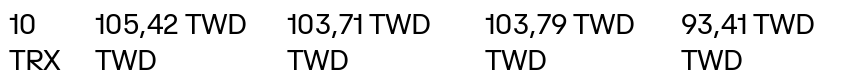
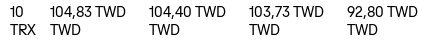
- 105,42 TWD
+ 104,83 TWD

- 103,71 TWD
+ 104,40 TWD

- 103,79 TWD
+ 103,73 TWD

- 93,41 TWD
+ 92,80 TWD
